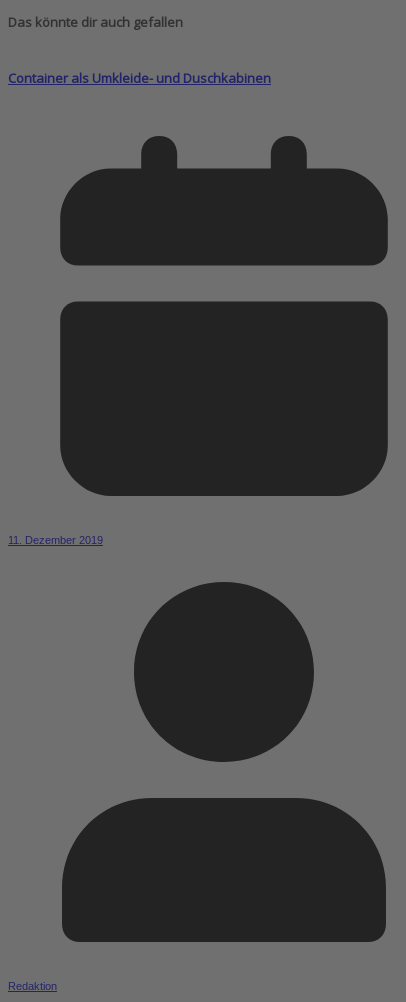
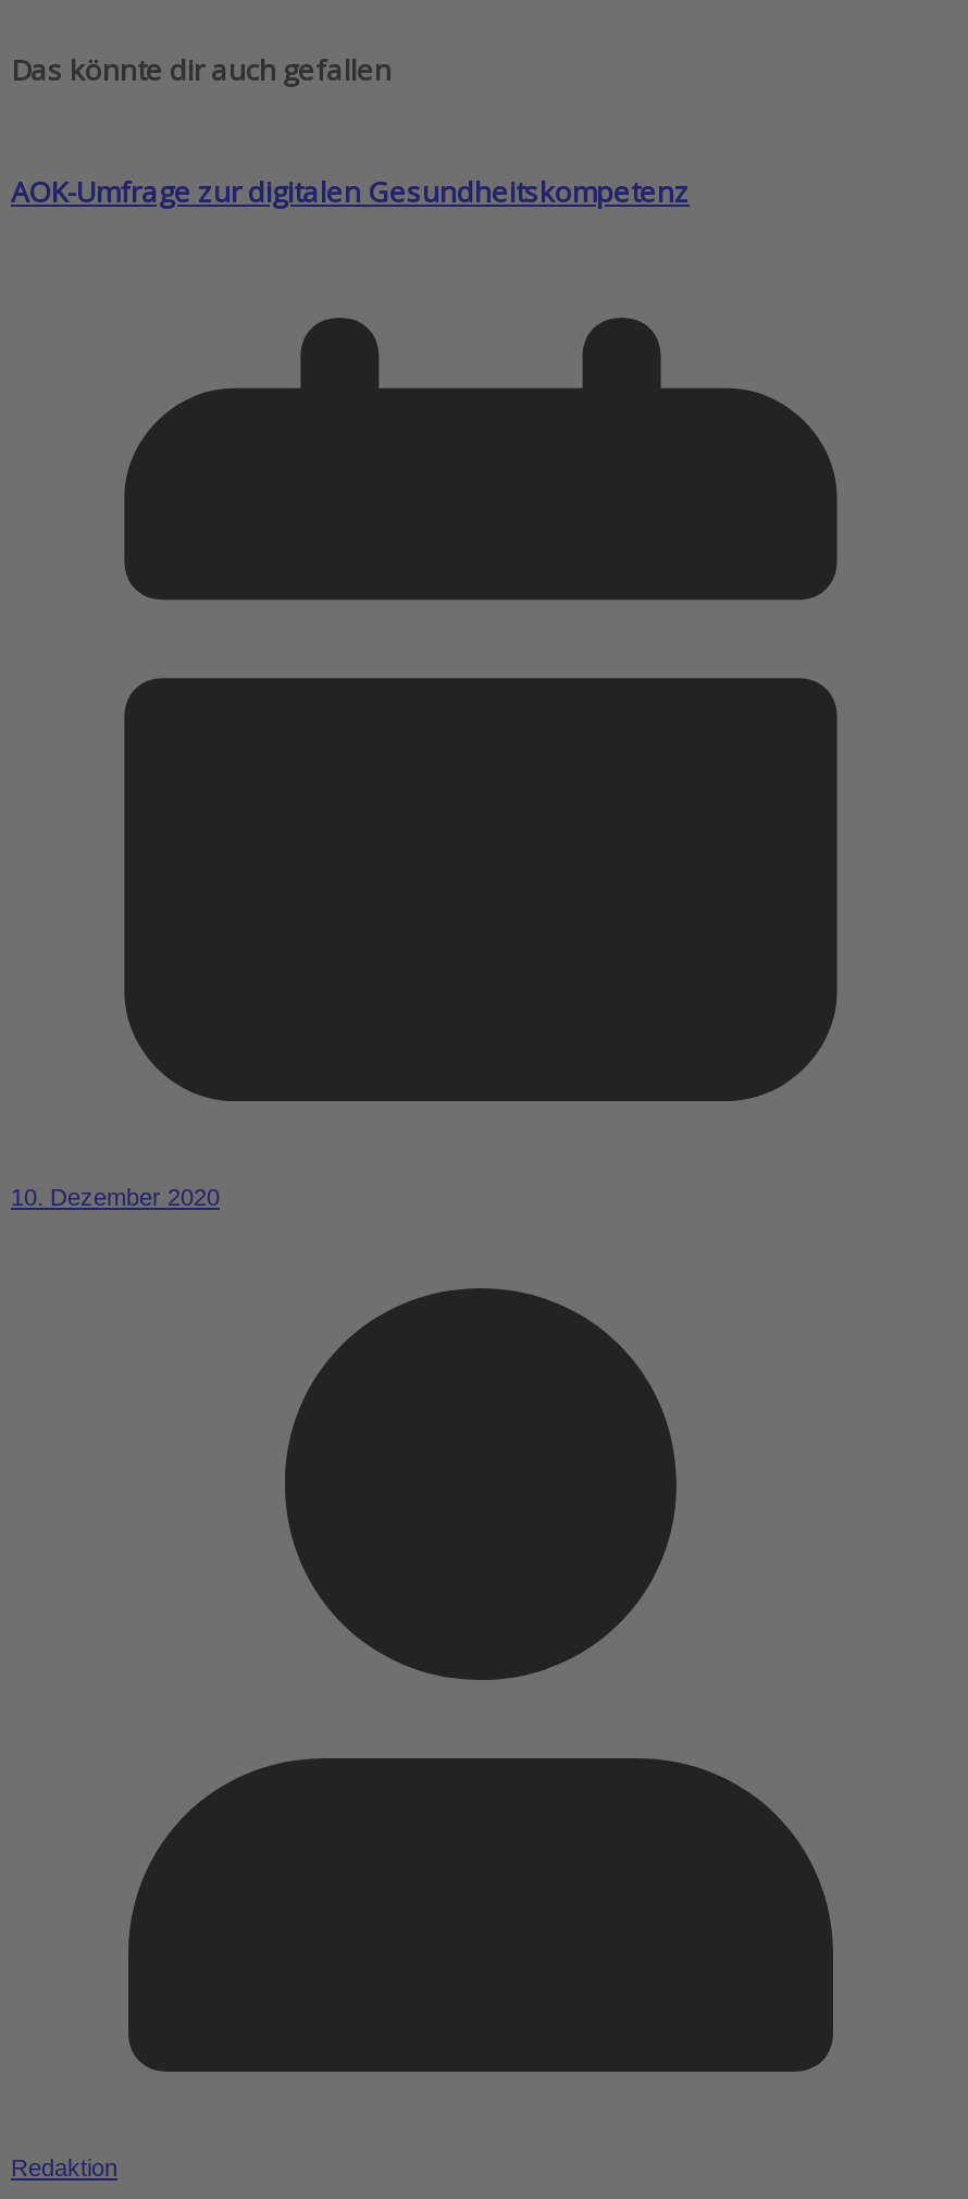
- Container als Umkleide- und Duschkabinen
+ AOK-Umfrage zur digitalen Gesundheitskompetenz

- 11. Dezember 2019
+ 10. Dezember 2020
